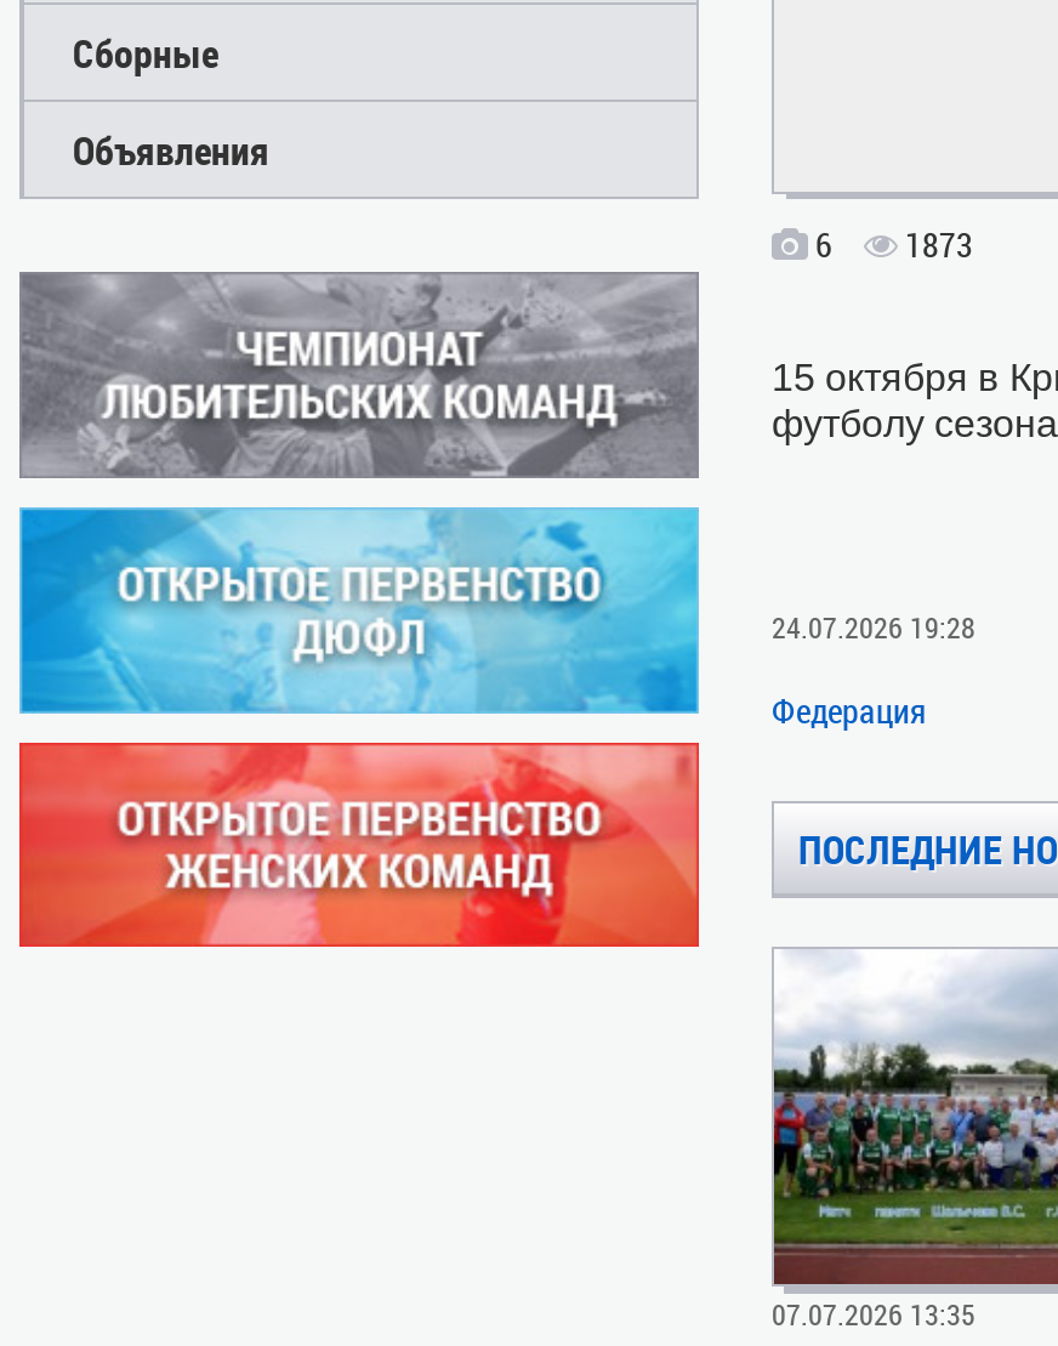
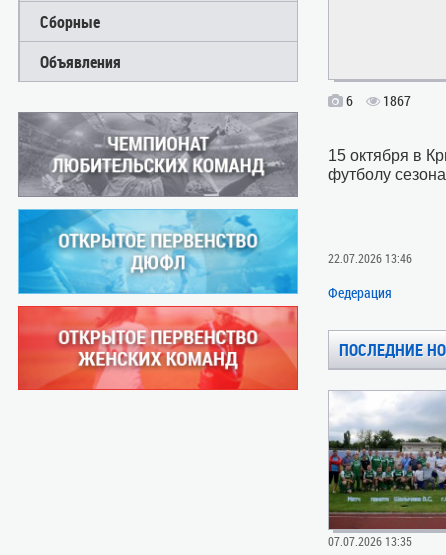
- 6 1873
+ 6 1867

- 24.07.2026 19:28
+ 22.07.2026 13:46
